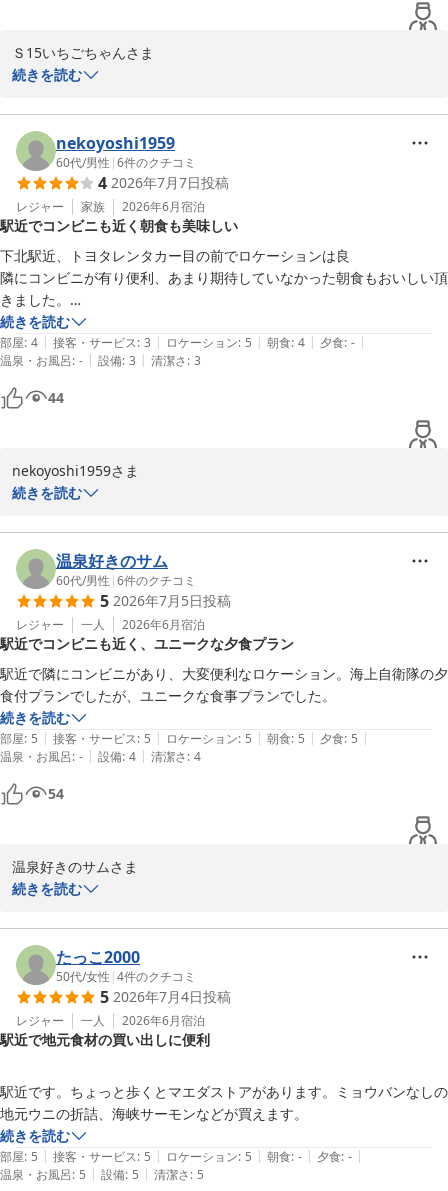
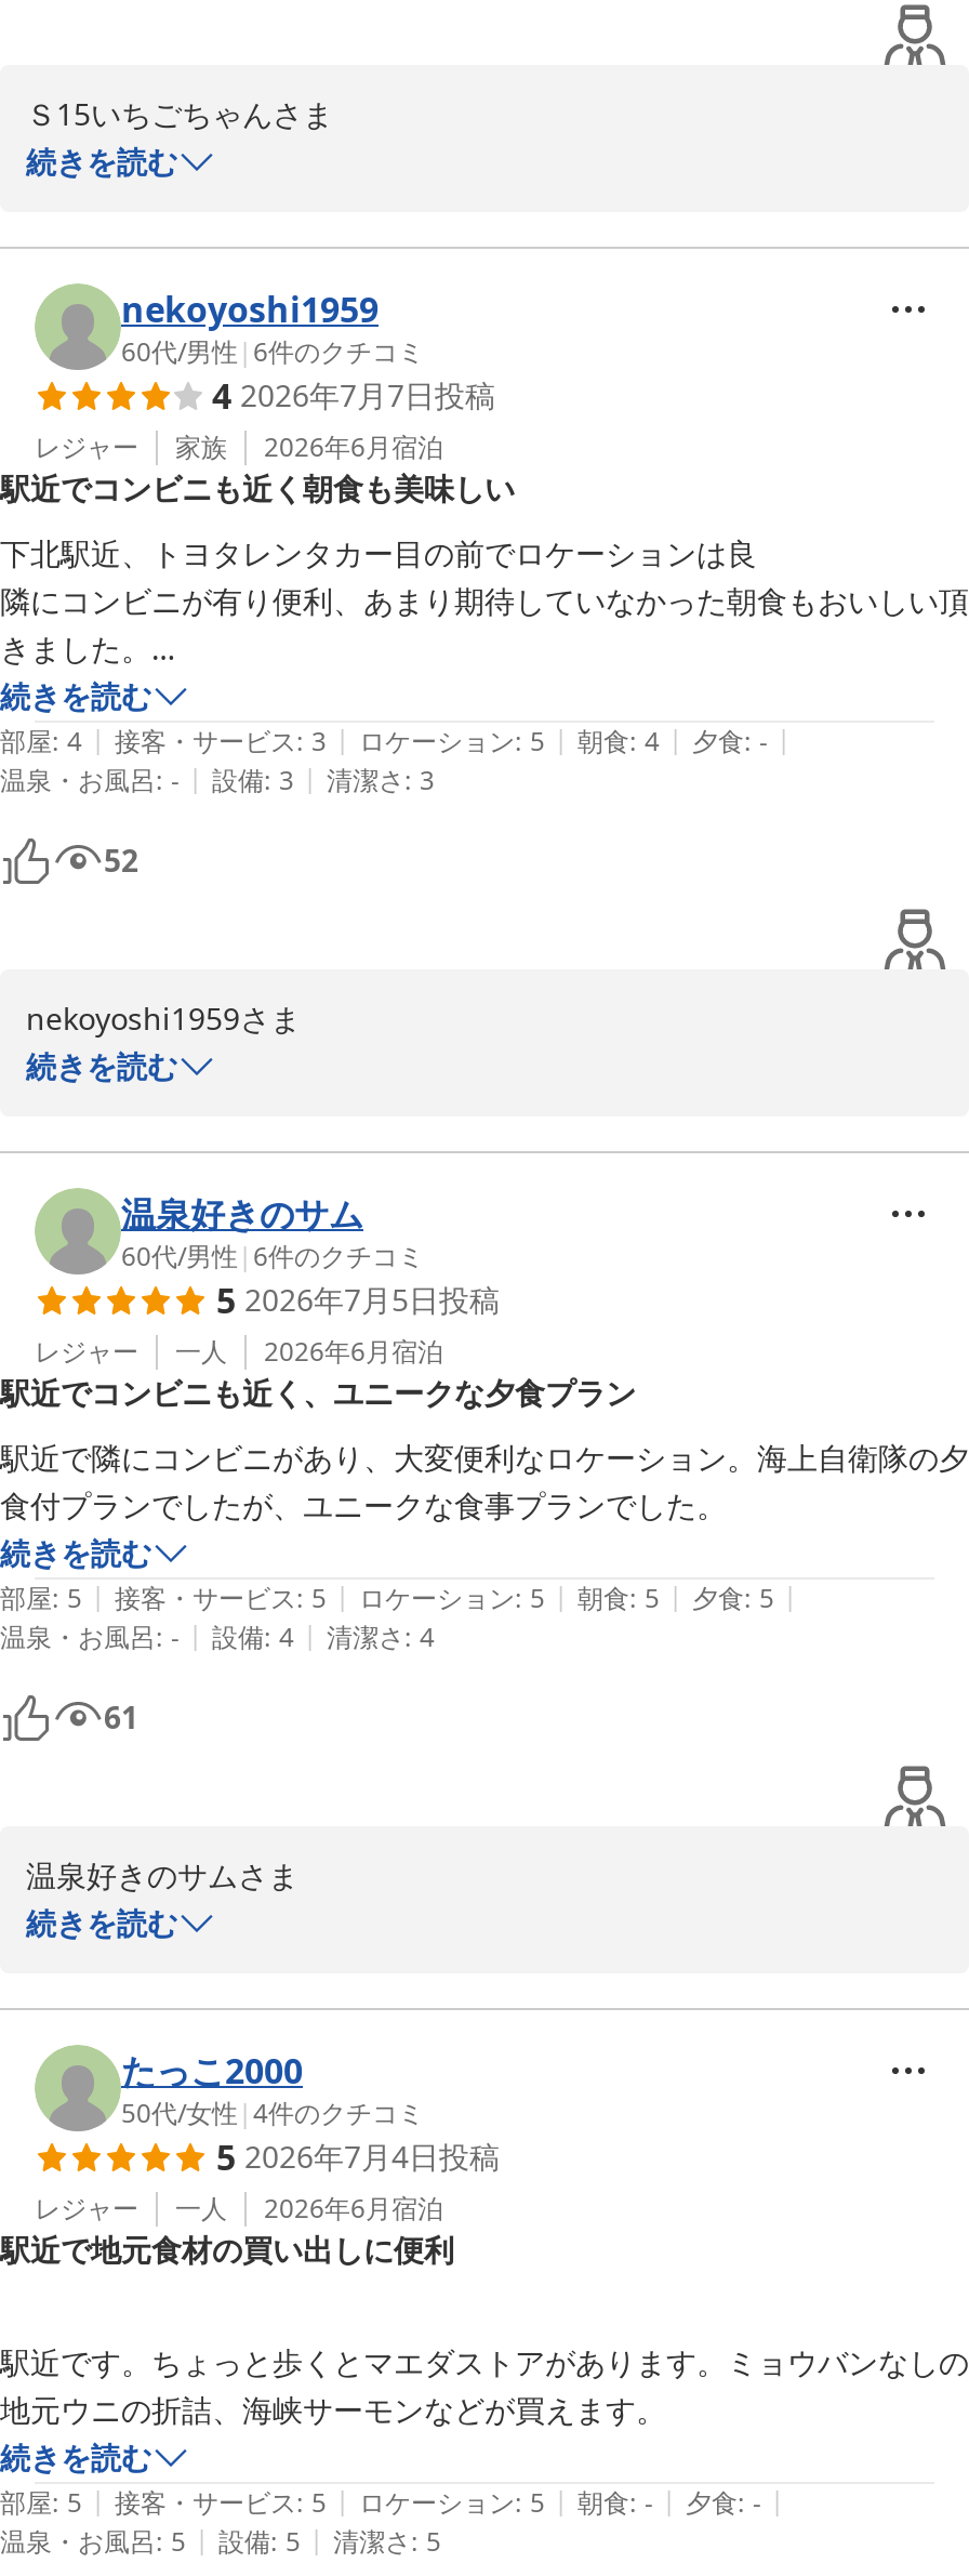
- 44
+ 52

- 54
+ 61
